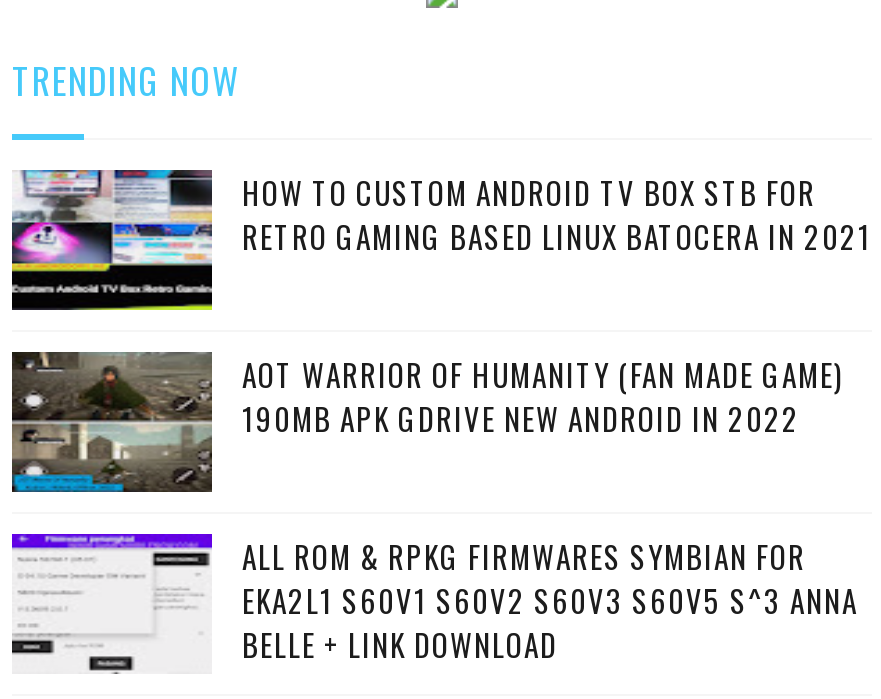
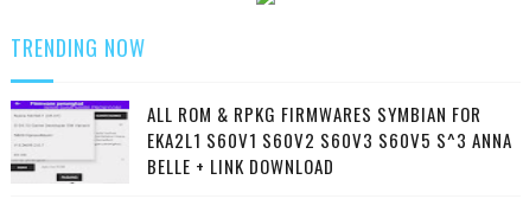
- [image]
- HOW TO CUSTOM ANDROID TV BOX STB FOR
- RETRO GAMING BASED LINUX BATOCERA IN 2021
- AOT WARRIOR OF HUMANITY (FAN MADE GAME)
- 190MB APK GDRIVE NEW ANDROID IN 2022

- [image]
